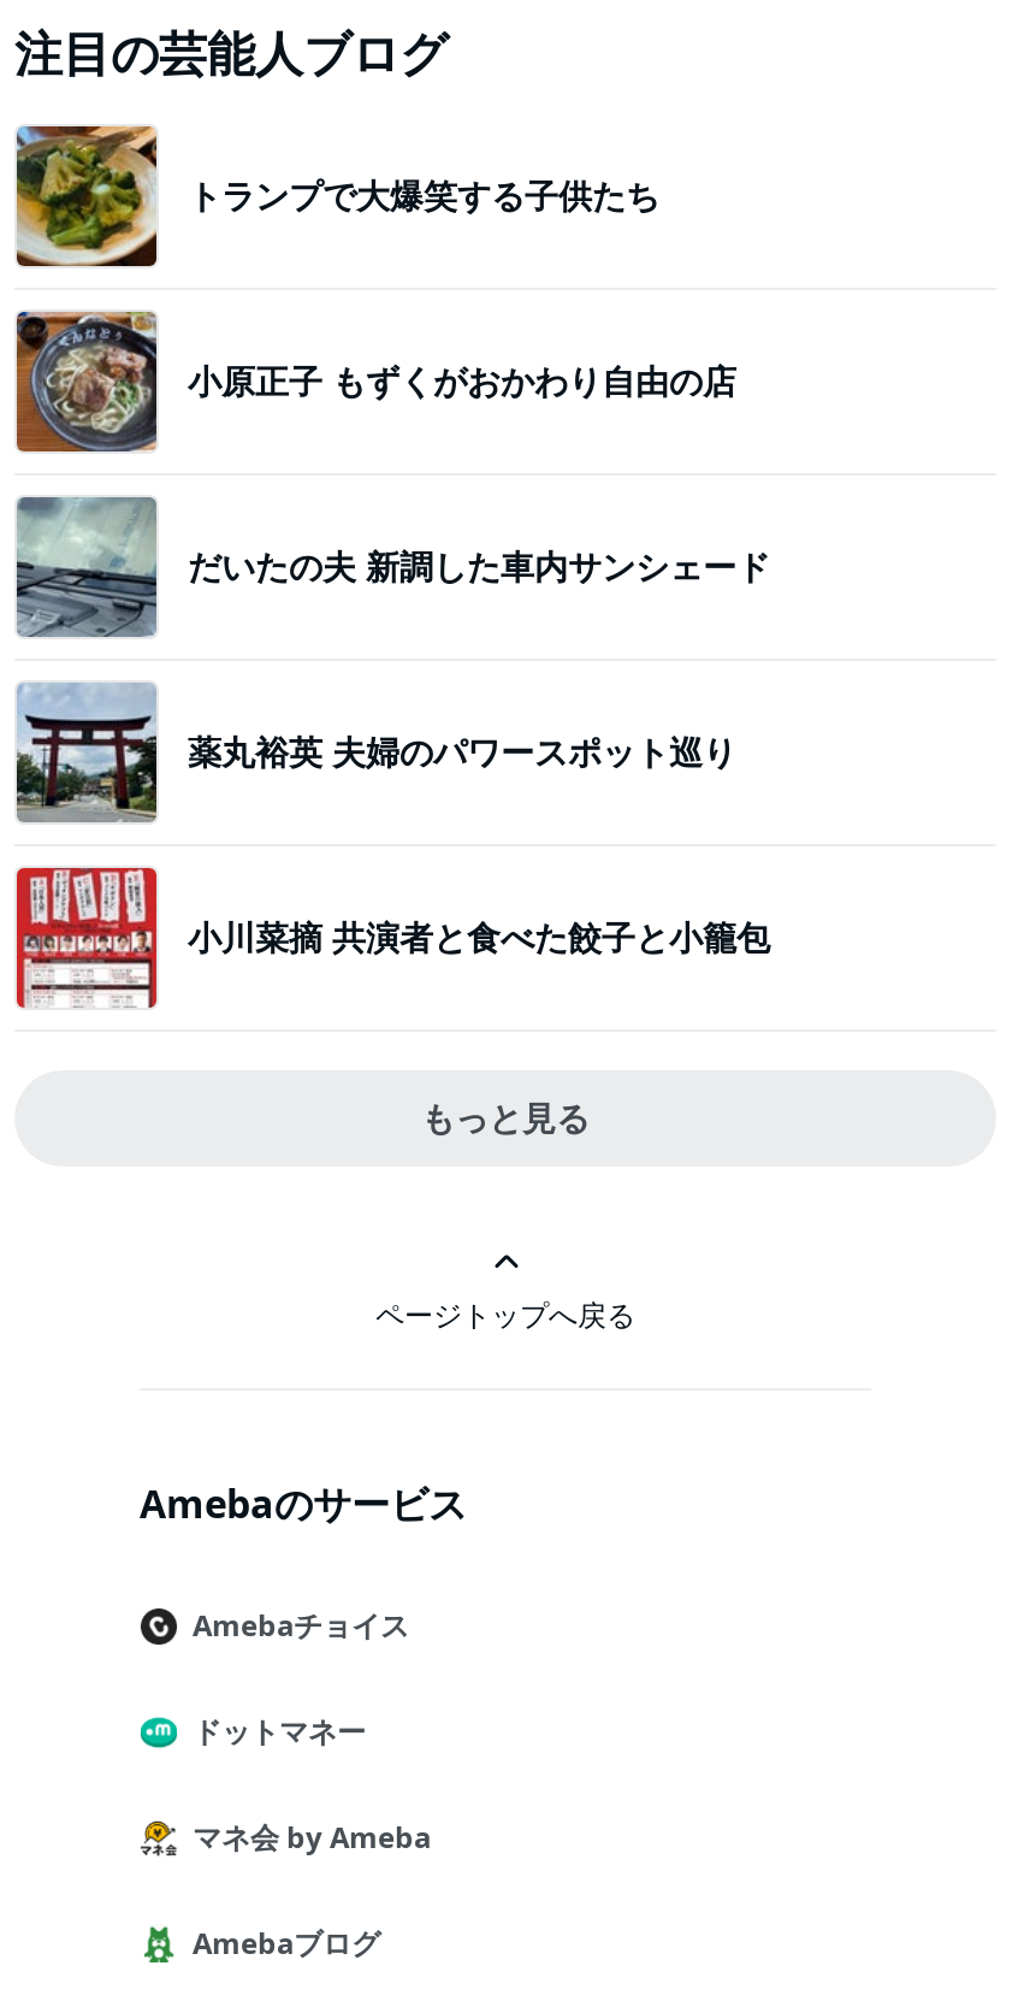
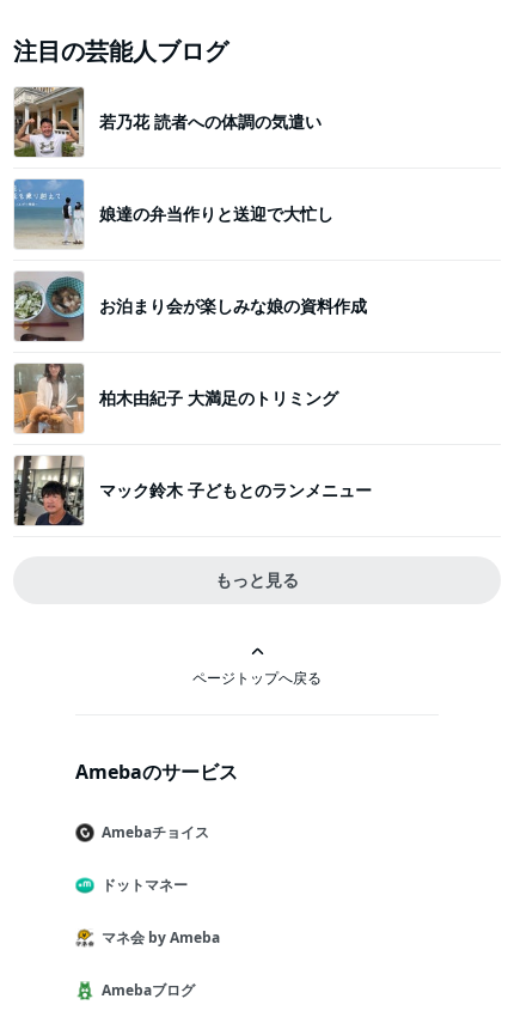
- [image]
- トランプで大爆笑する子供たち
+ [image]
+ 若乃花 読者への体調の気遣い

- [image]
- 小原正子 もずくがおかわり自由の店
+ [image]
+ 娘達の弁当作りと送迎で大忙し

- [image]
- だいたの夫 新調した車内サンシェード
+ [image]
+ お泊まり会が楽しみな娘の資料作成

- [image]
- 薬丸裕英 夫婦のパワースポット巡り
+ [image]
+ 柏木由紀子 大満足のトリミング

- [image]
- 小川菜摘 共演者と食べた餃子と小籠包
+ [image]
+ マック鈴木 子どもとのランメニュー
